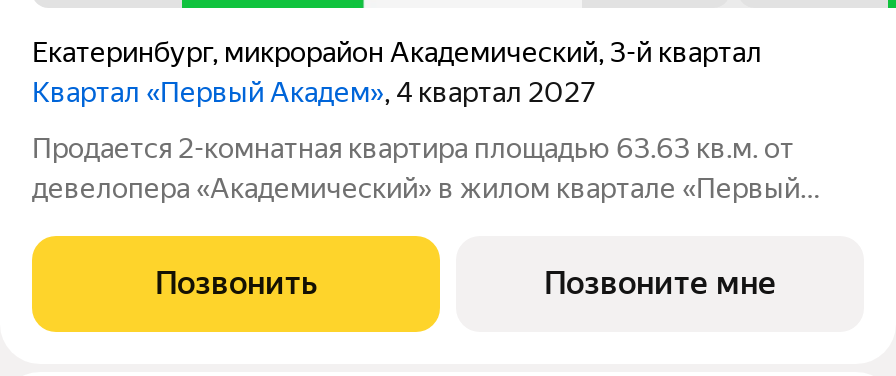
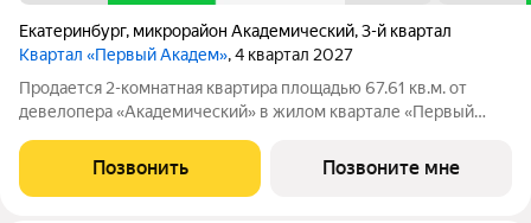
- Продается 2-комнатная квартира площадью 63.63 кв.м. от
+ Продается 2-комнатная квартира площадью 67.61 кв.м. от
